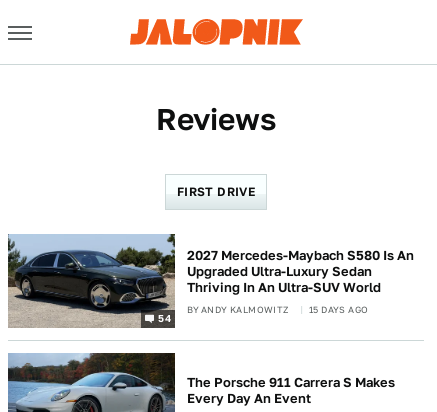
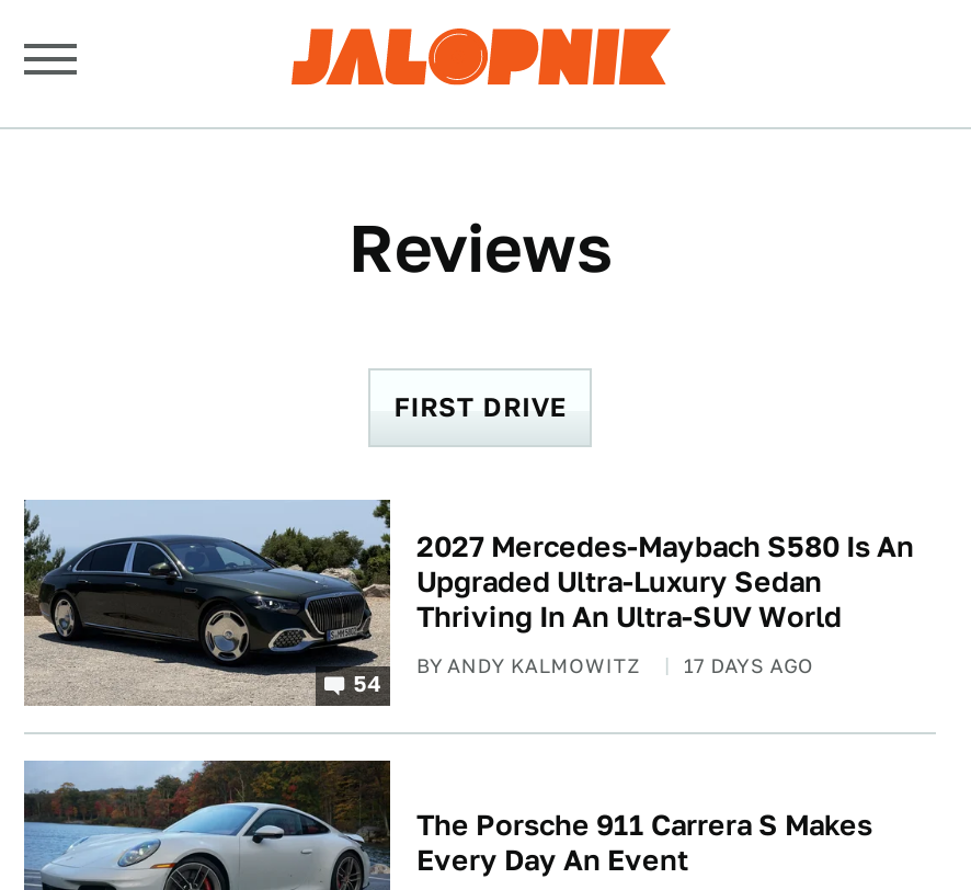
- BY ANDY KALMOWITZ 15 DAYS AGO
+ BY ANDY KALMOWITZ 17 DAYS AGO
